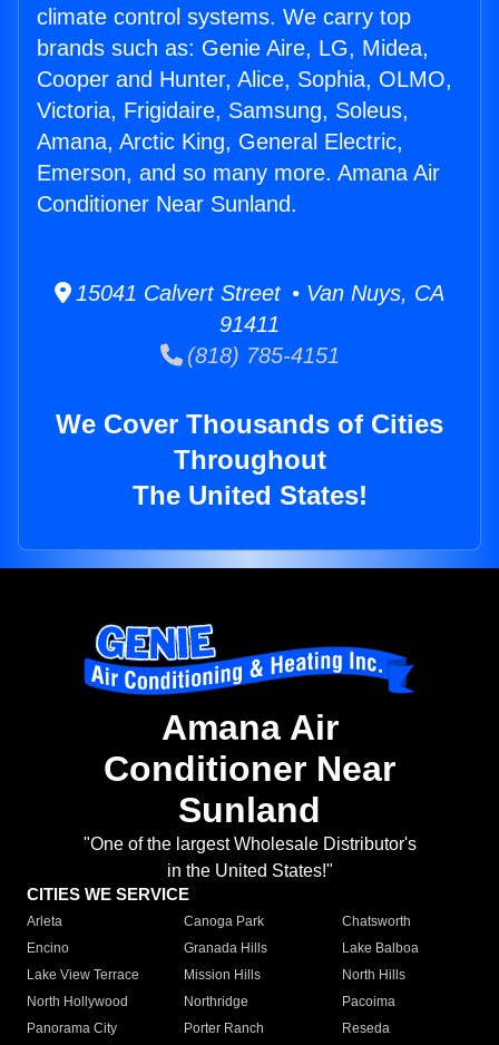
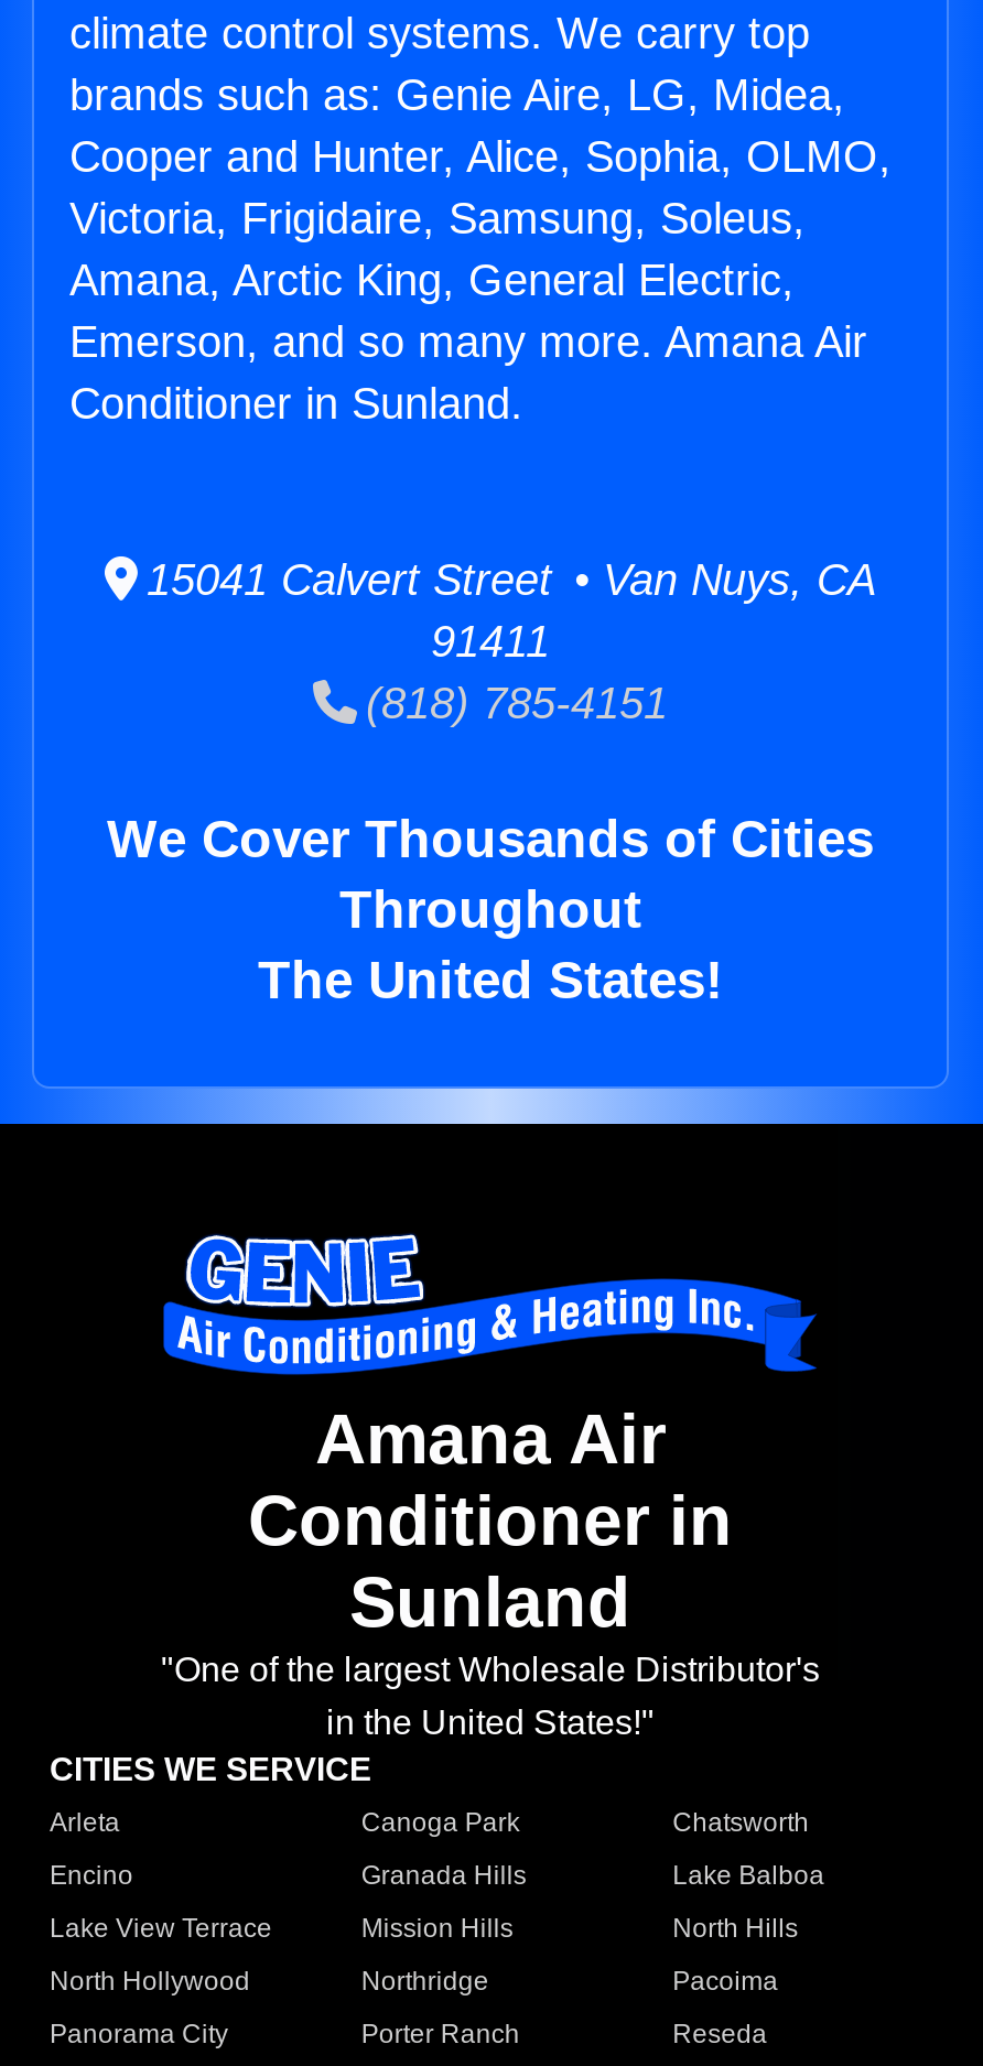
- Conditioner Near Sunland.
+ Conditioner in Sunland.

- Conditioner Near
+ Conditioner in
